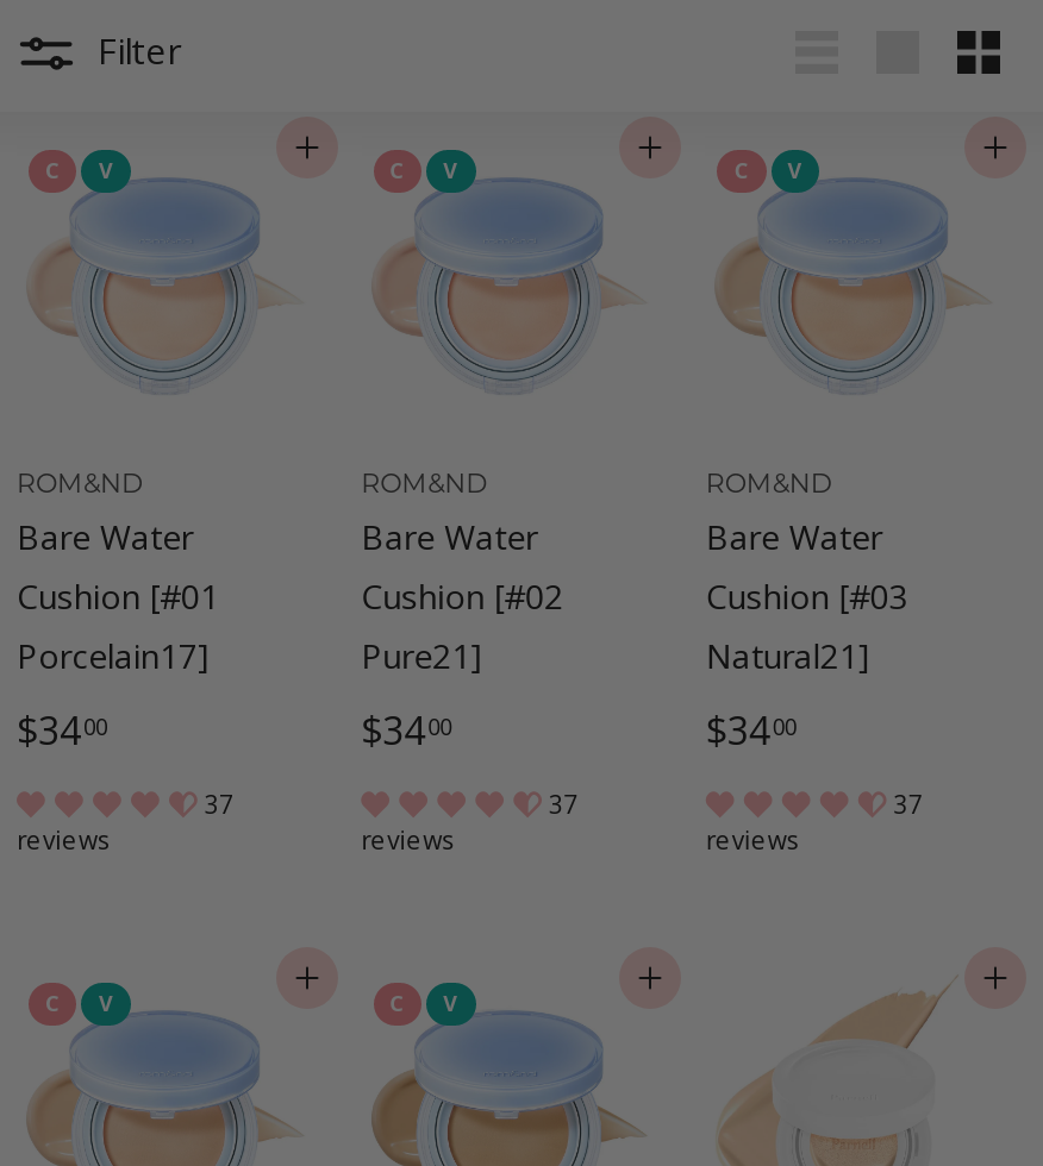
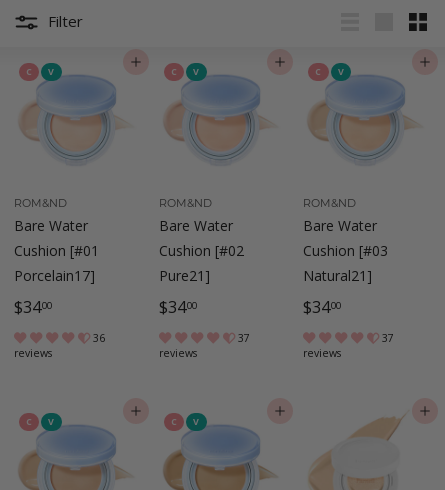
- 37
+ 36
